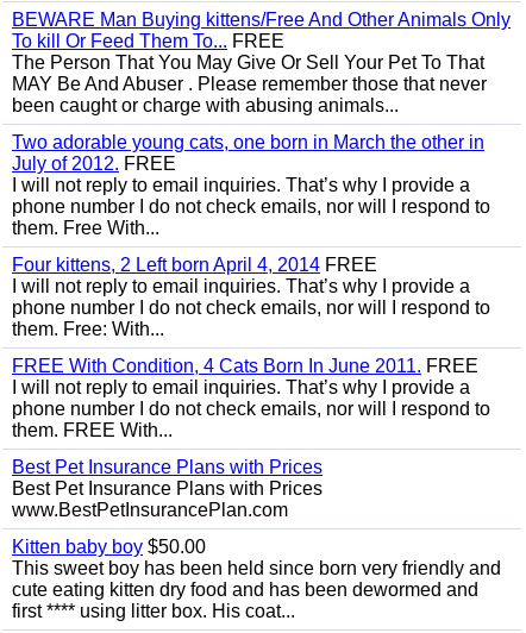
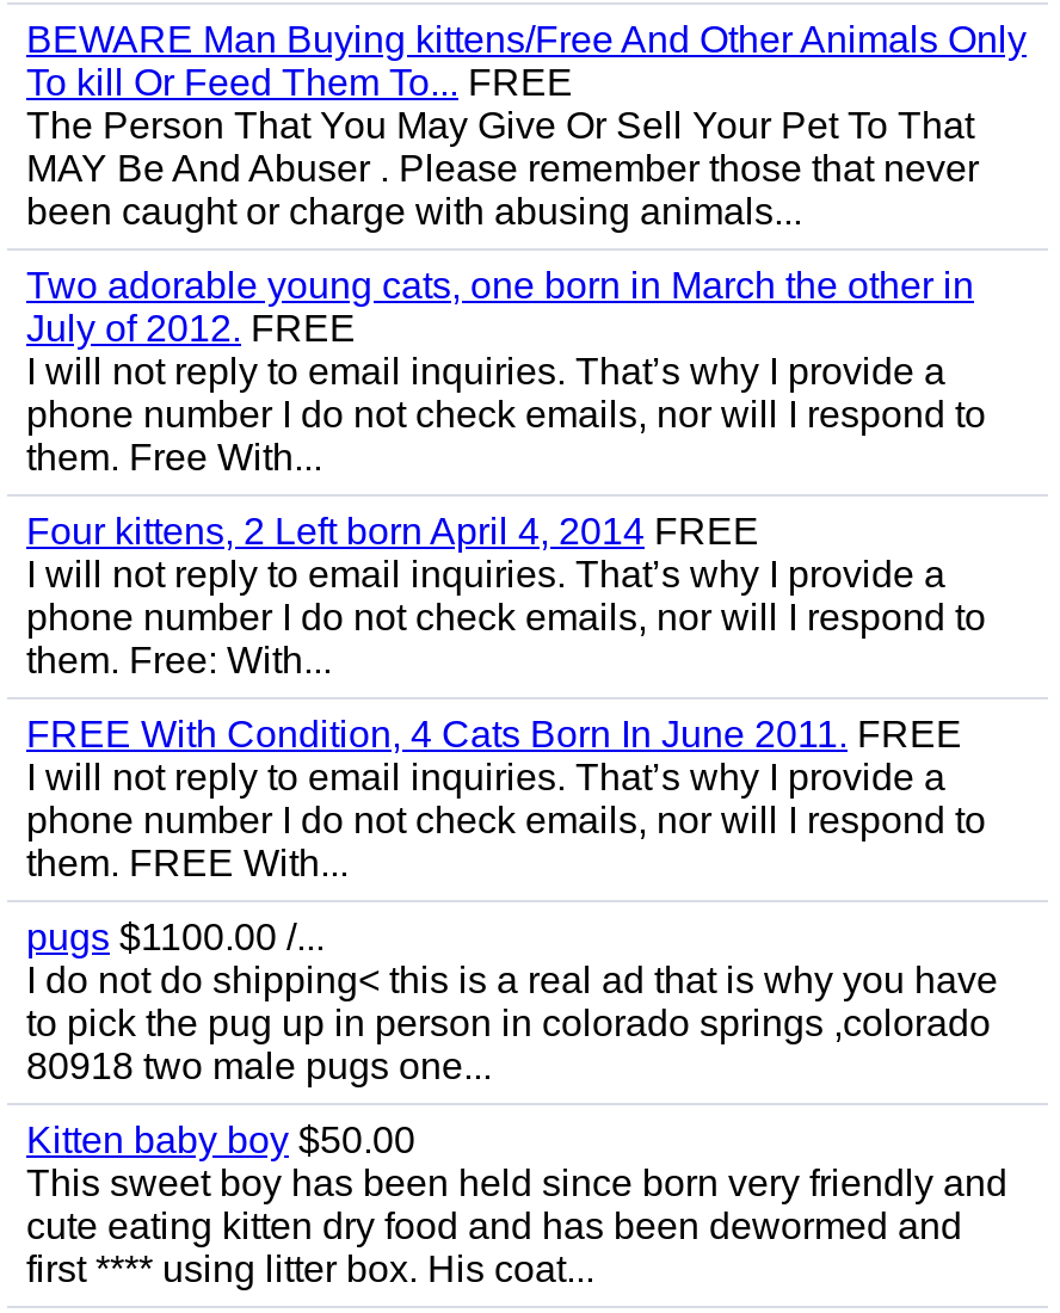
- Best Pet Insurance Plans with Prices
- Best Pet Insurance Plans with Prices
- www.BestPetInsurancePlan.com
+ pugs $1100.00 /...
+ I do not do shipping< this is a real ad that is why you have
+ to pick the pug up in person in colorado springs ,colorado
+ 80918 two male pugs one...
